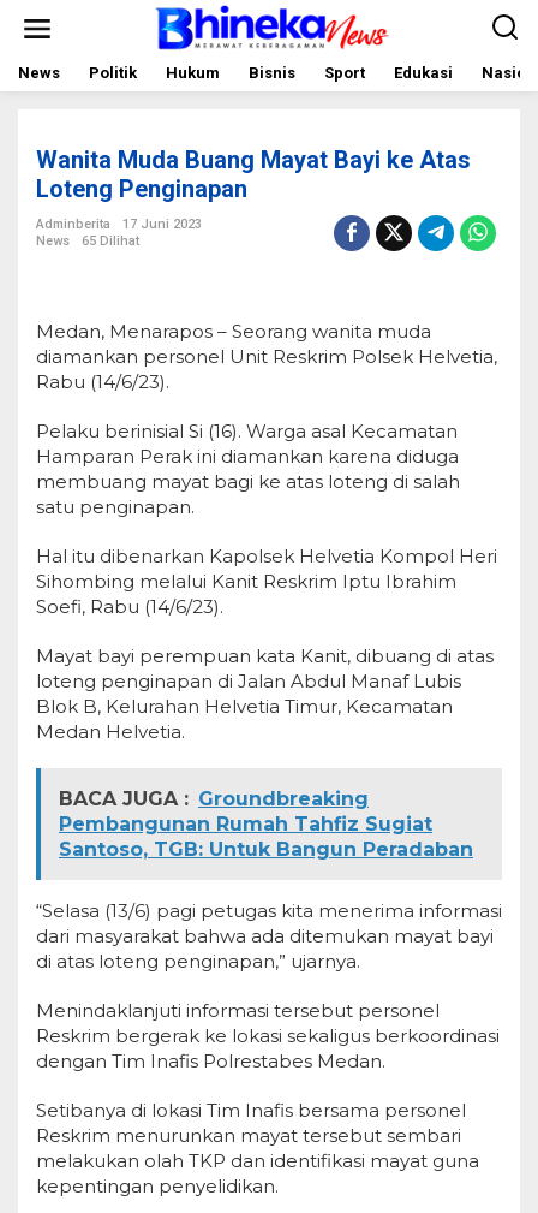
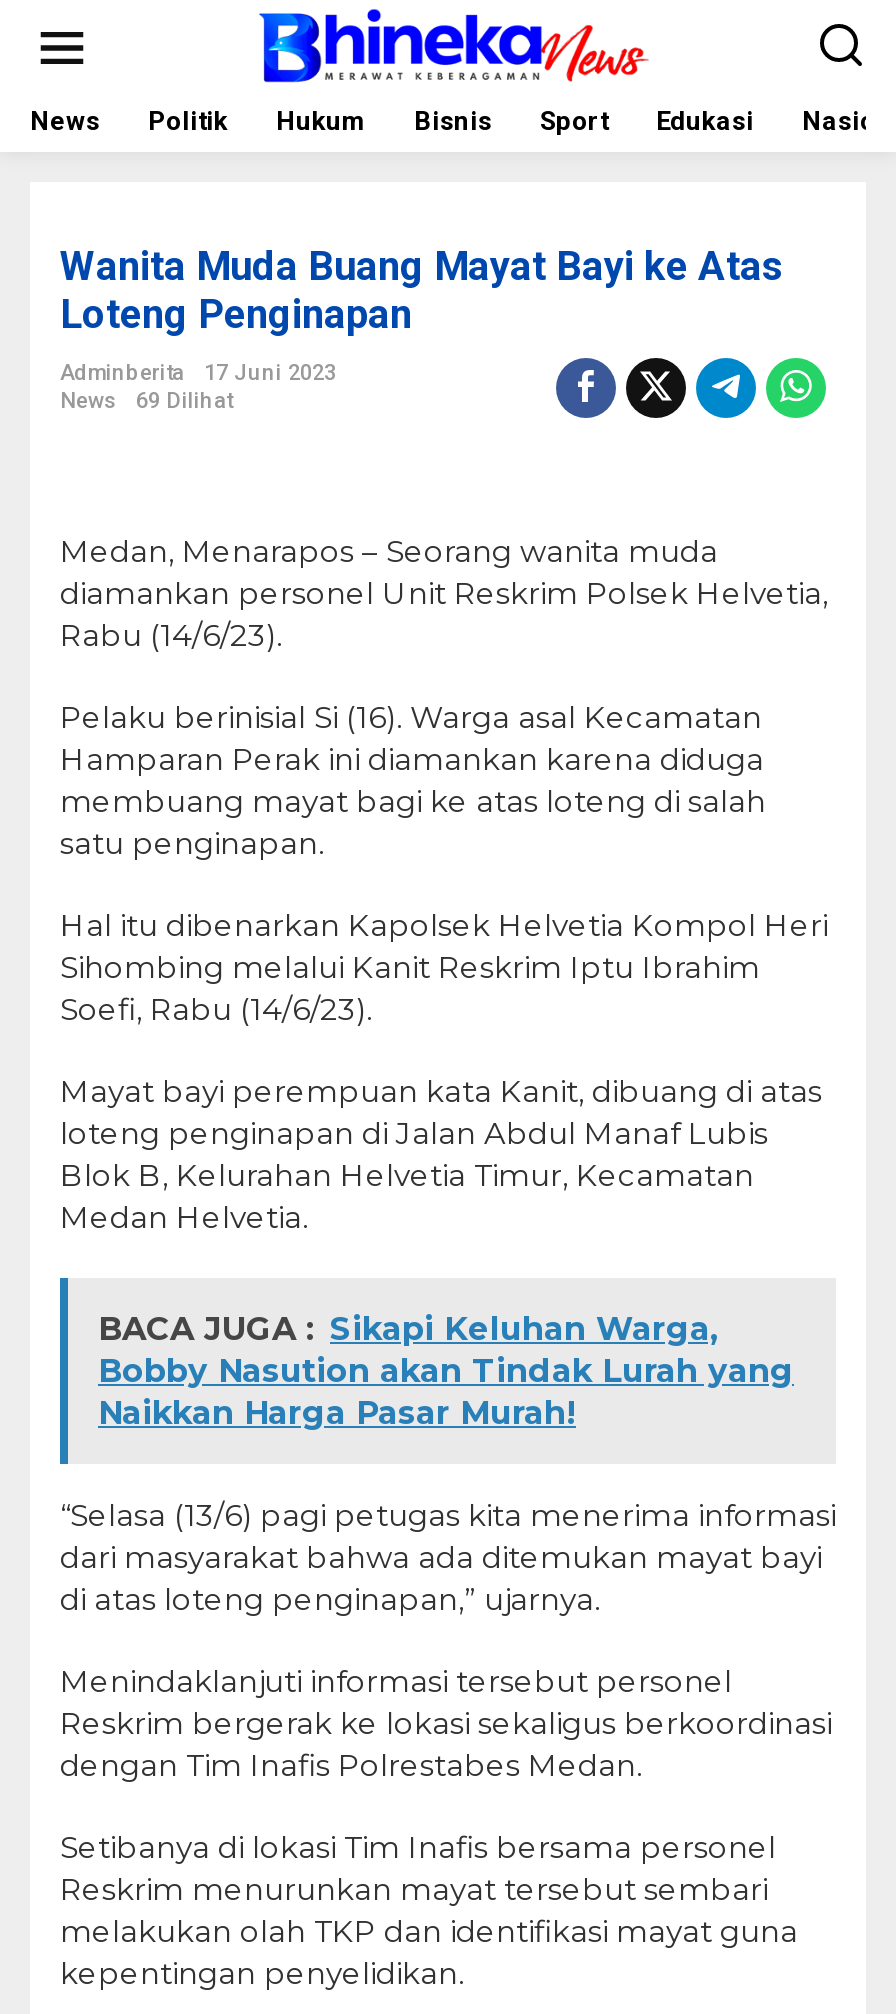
- 65 Dilihat
+ 69 Dilihat

- BACA JUGA : Groundbreaking
- Pembangunan Rumah Tahfiz Sugiat
- Santoso, TGB: Untuk Bangun Peradaban
+ BACA JUGA : Sikapi Keluhan Warga,
+ Bobby Nasution akan Tindak Lurah yang
+ Naikkan Harga Pasar Murah!
